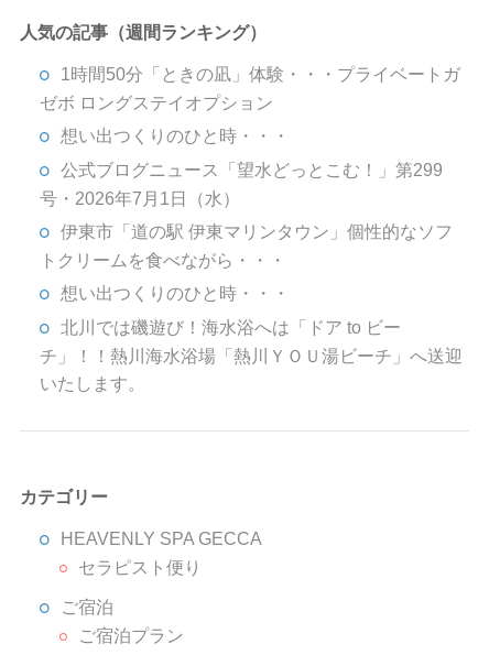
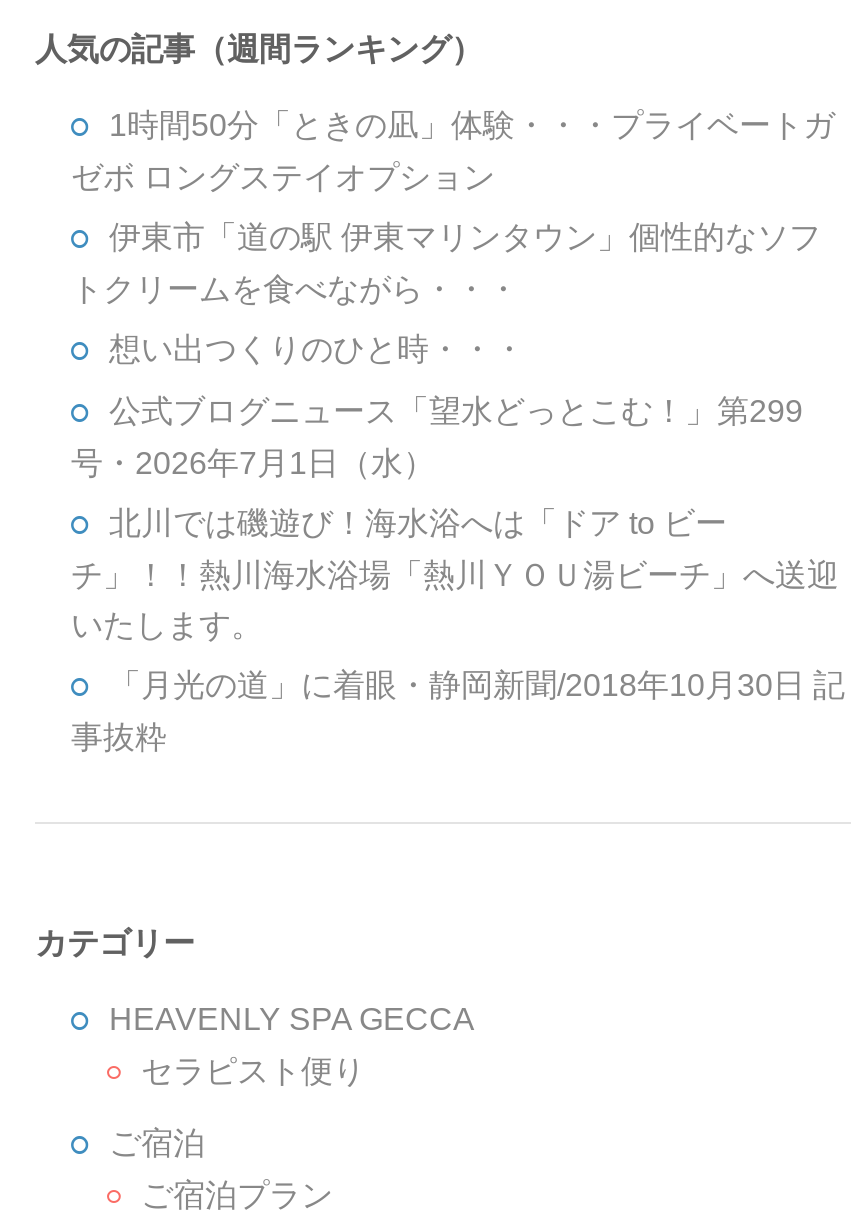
moved down: 想い出つくりのひと時・・・ | 公式ブログニュース「望水どっとこむ！」第299 | 号・2026年7月1日（水）

moved up: 伊東市「道の駅 伊東マリンタウン」個性的なソフ | トクリームを食べながら・・・

- 想い出つくりのひと時・・・

moved up: 北川では磯遊び！海水浴へは「ドア to ビー | いたします。

+ 「月光の道」に着眼・静岡新聞/2018年10月30日 記
+ 事抜粋
